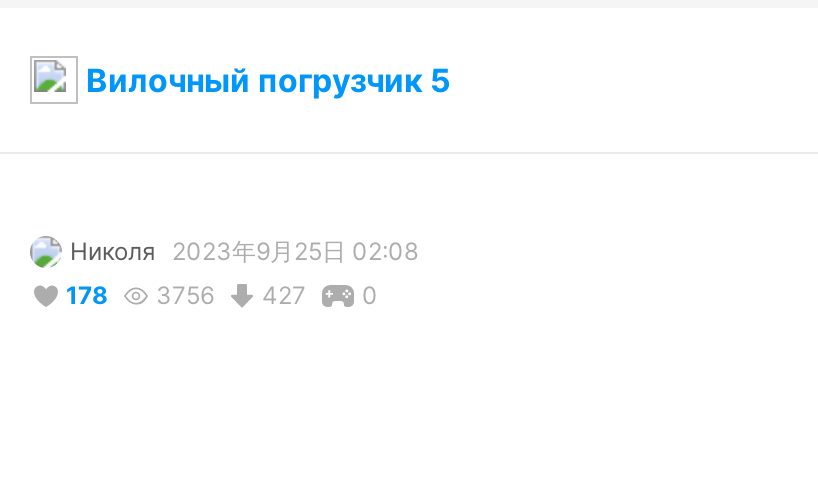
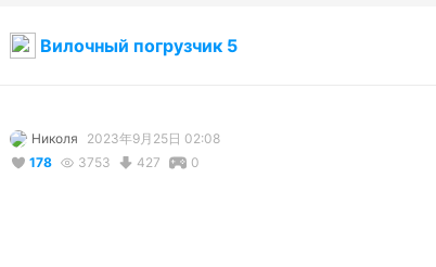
- 178 3756 427 0
+ 178 3753 427 0
